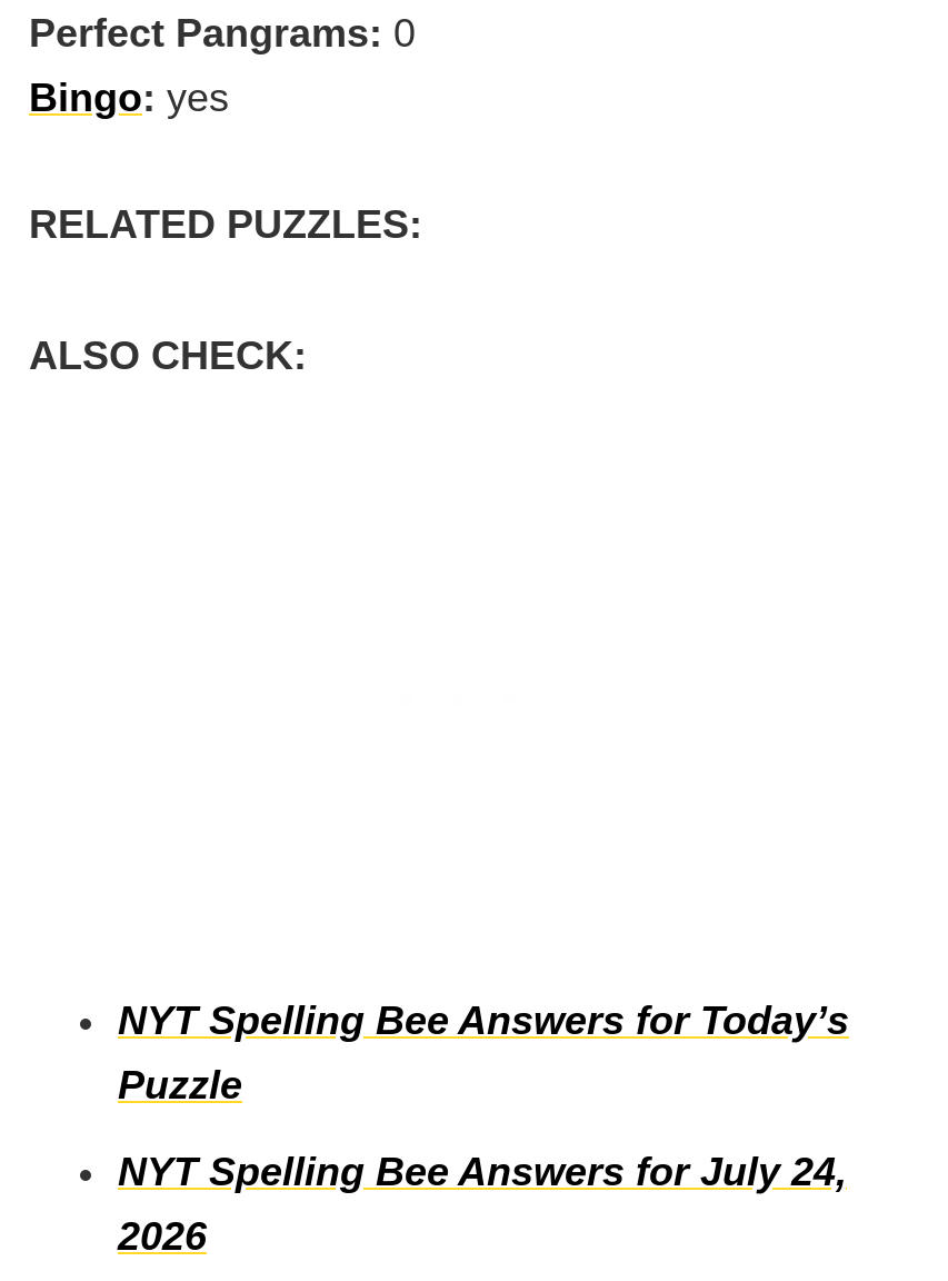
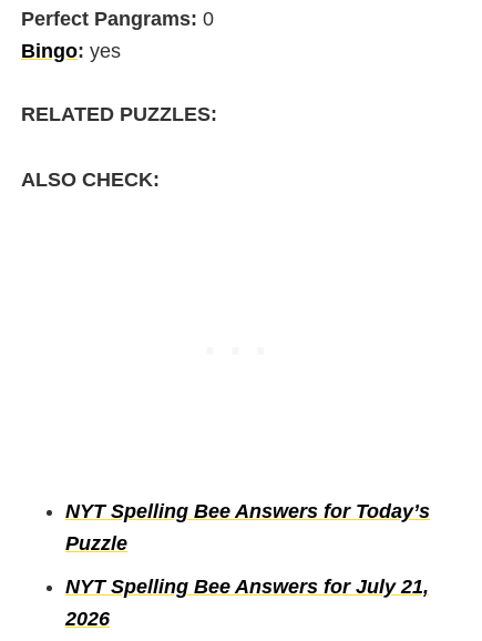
- NYT Spelling Bee Answers for July 24,
+ NYT Spelling Bee Answers for July 21,
